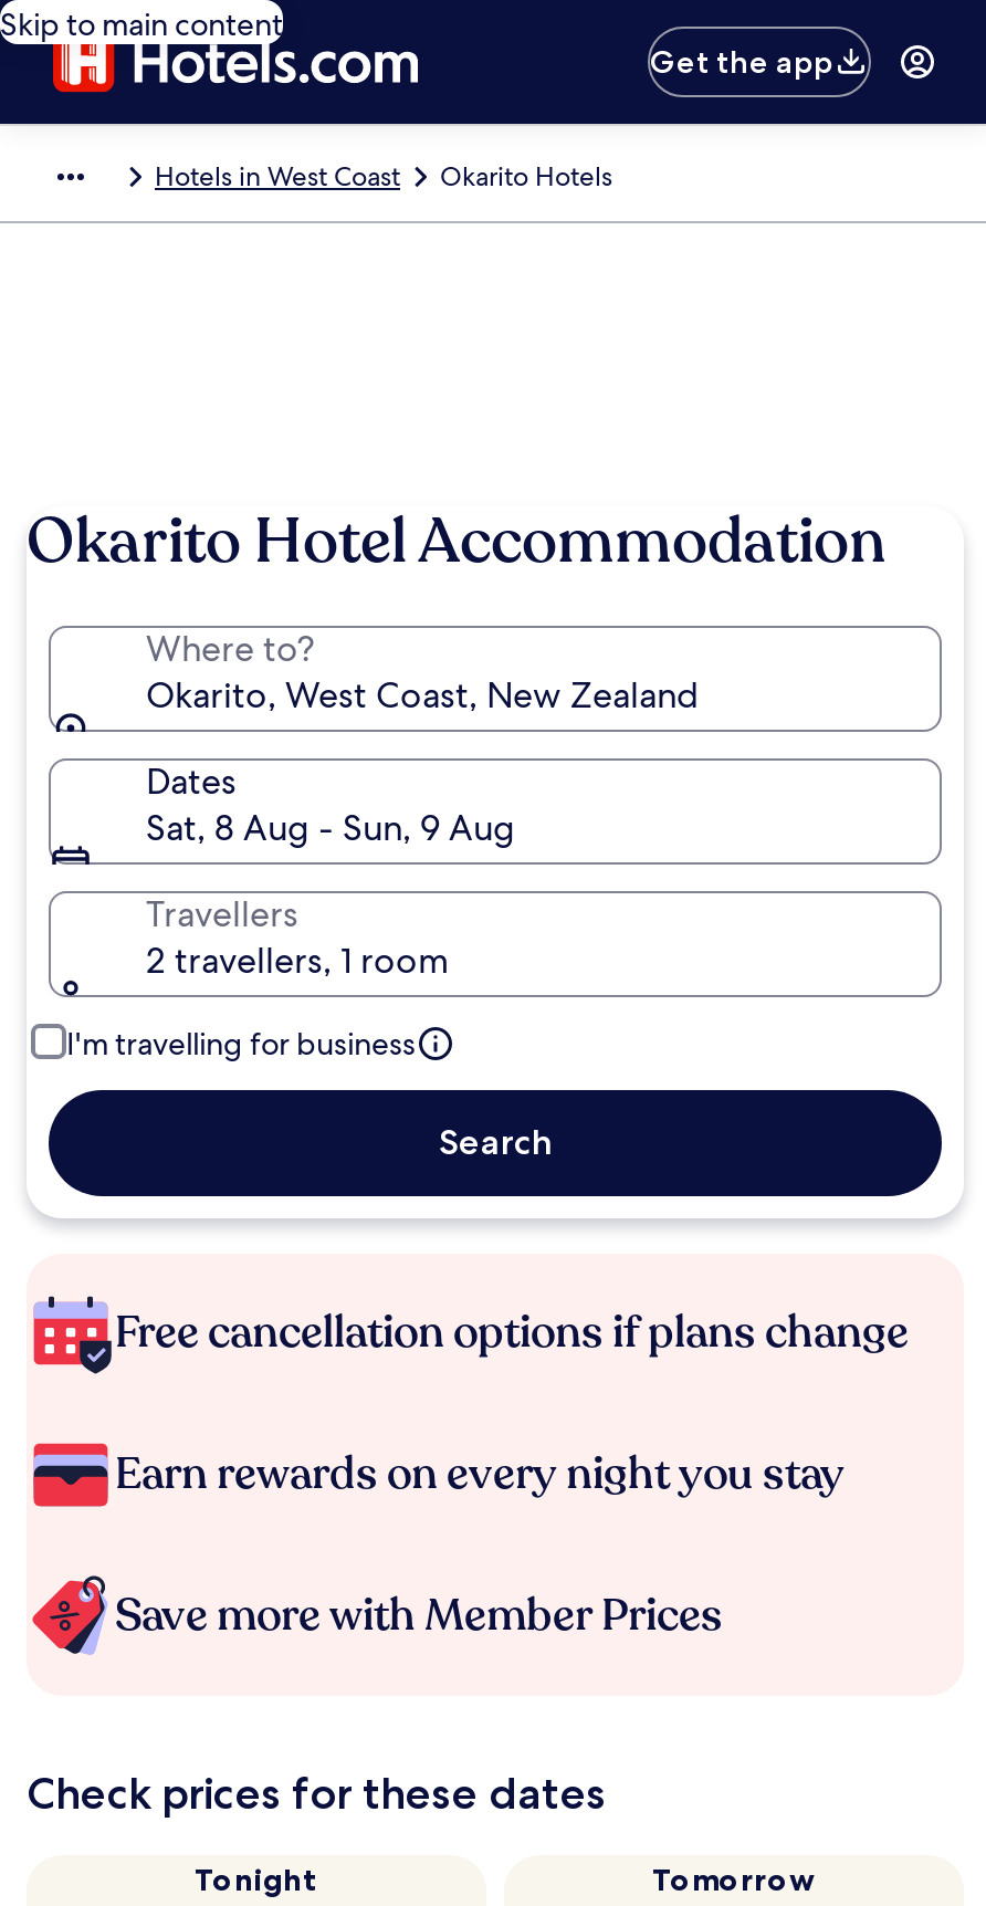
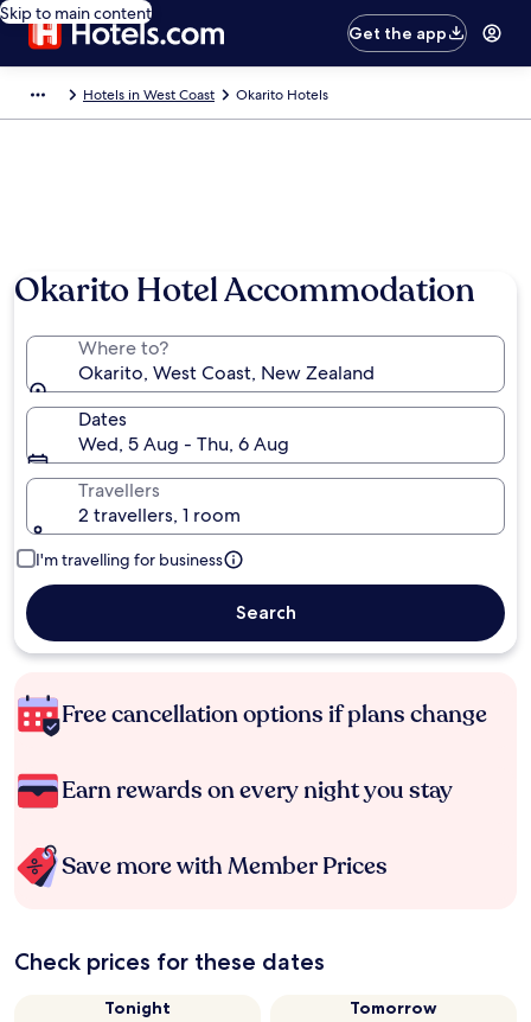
- Sat, 8 Aug - Sun, 9 Aug
+ Wed, 5 Aug - Thu, 6 Aug
